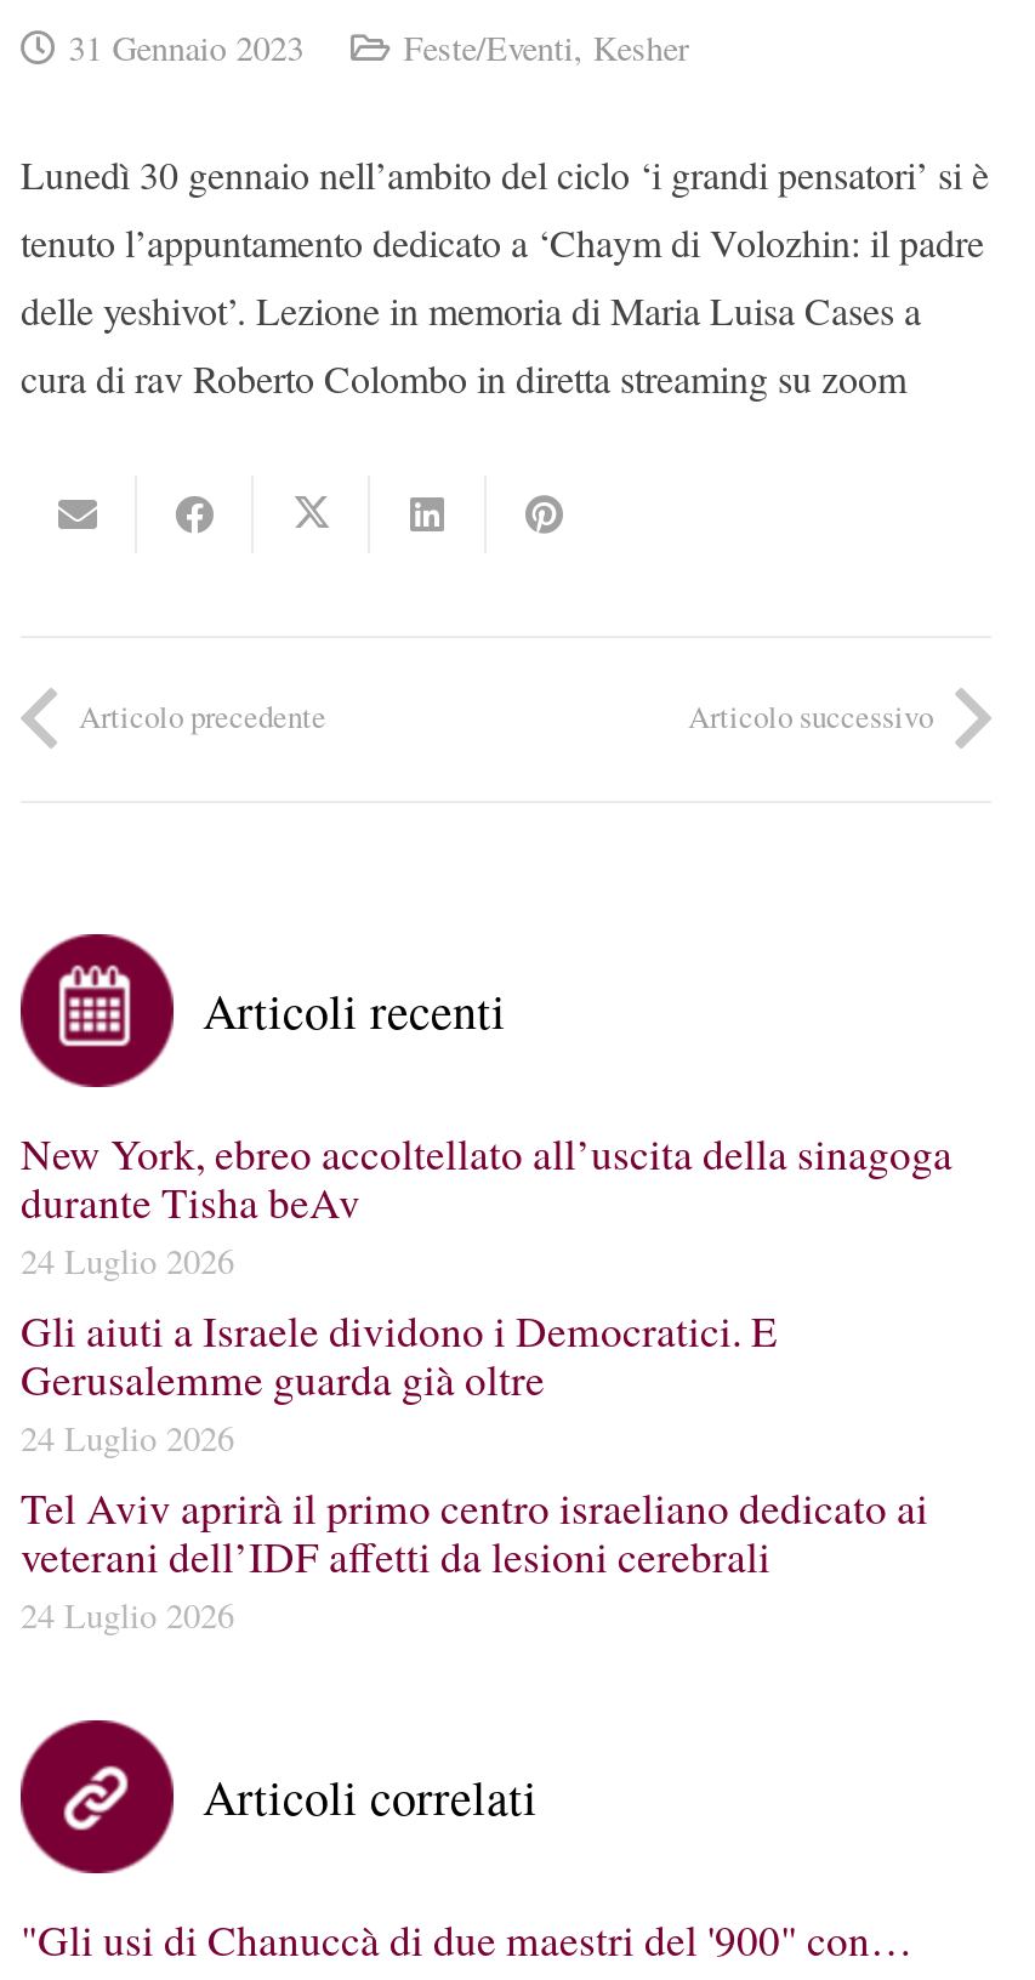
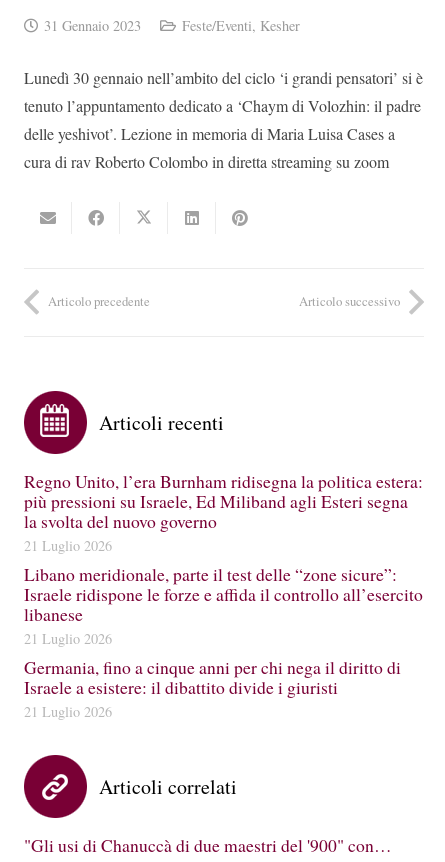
- New York, ebreo accoltellato all’uscita della sinagoga
- durante Tisha beAv
- 24 Luglio 2026
- Gli aiuti a Israele dividono i Democratici. E
- Gerusalemme guarda già oltre
- 24 Luglio 2026
- Tel Aviv aprirà il primo centro israeliano dedicato ai
- veterani dell’IDF affetti da lesioni cerebrali
- 24 Luglio 2026
+ Regno Unito, l’era Burnham ridisegna la politica estera:
+ più pressioni su Israele, Ed Miliband agli Esteri segna
+ la svolta del nuovo governo
+ 21 Luglio 2026
+ Libano meridionale, parte il test delle “zone sicure”:
+ Israele ridispone le forze e affida il controllo all’esercito
+ libanese
+ 21 Luglio 2026
+ Germania, fino a cinque anni per chi nega il diritto di
+ Israele a esistere: il dibattito divide i giuristi
+ 21 Luglio 2026
